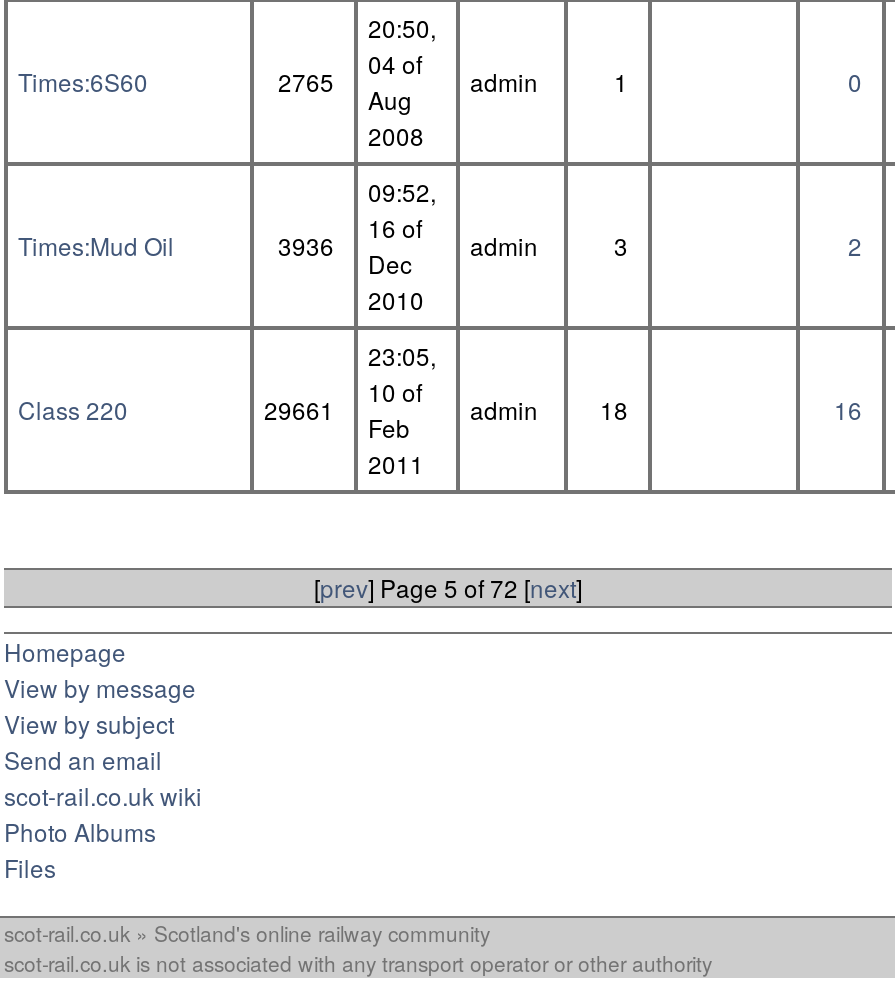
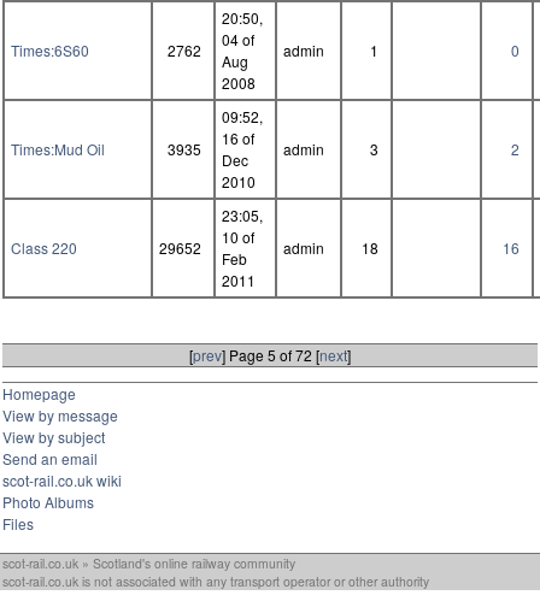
- 2765
+ 2762

- 3936
+ 3935

- 29661
+ 29652
